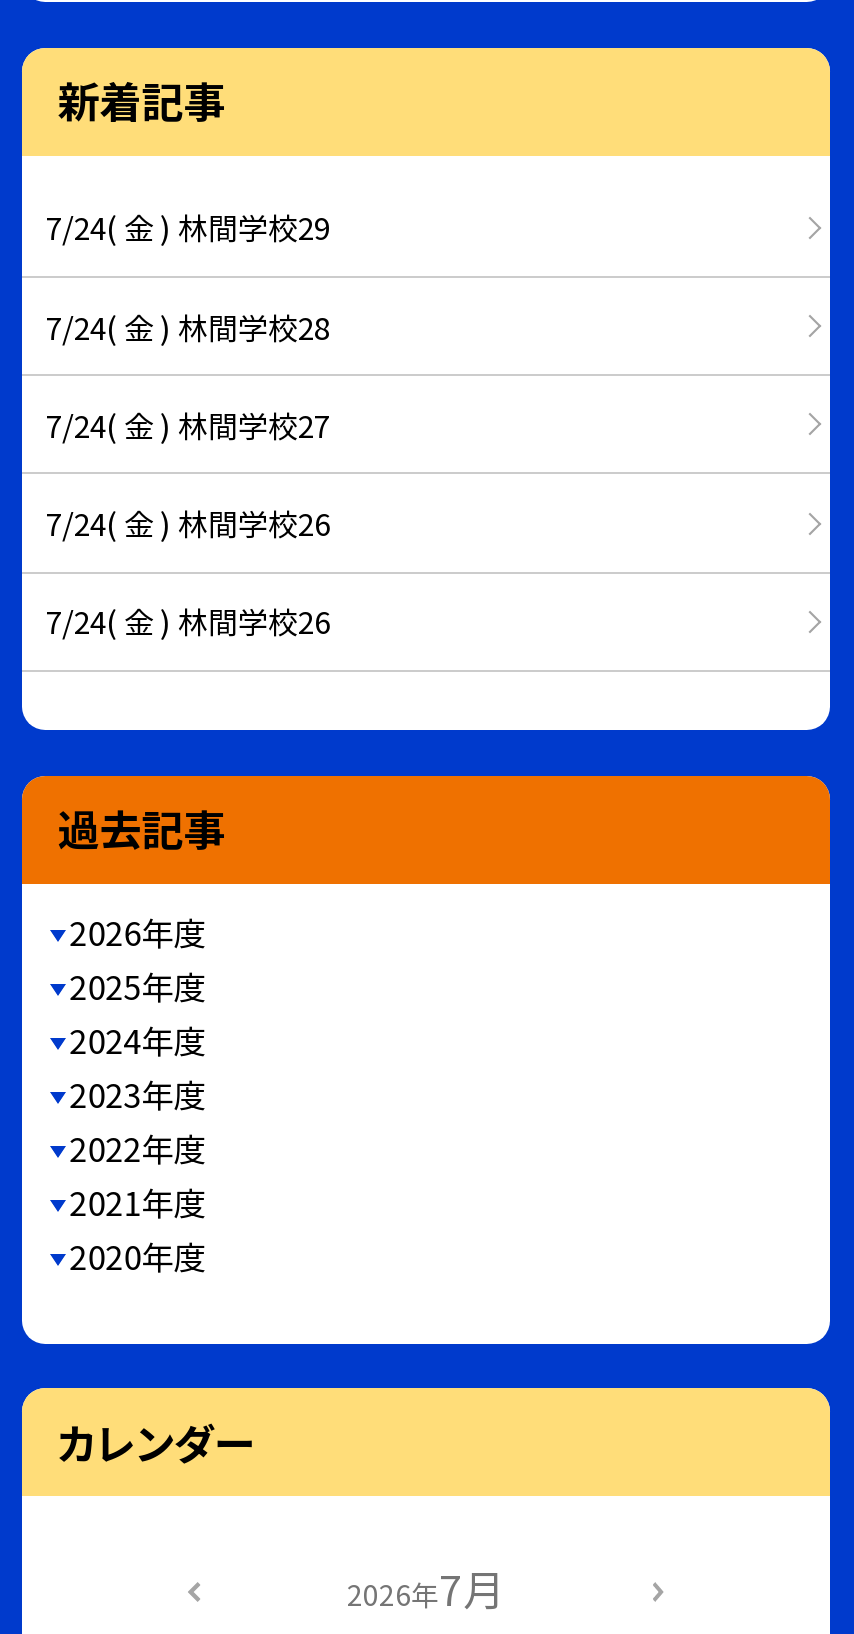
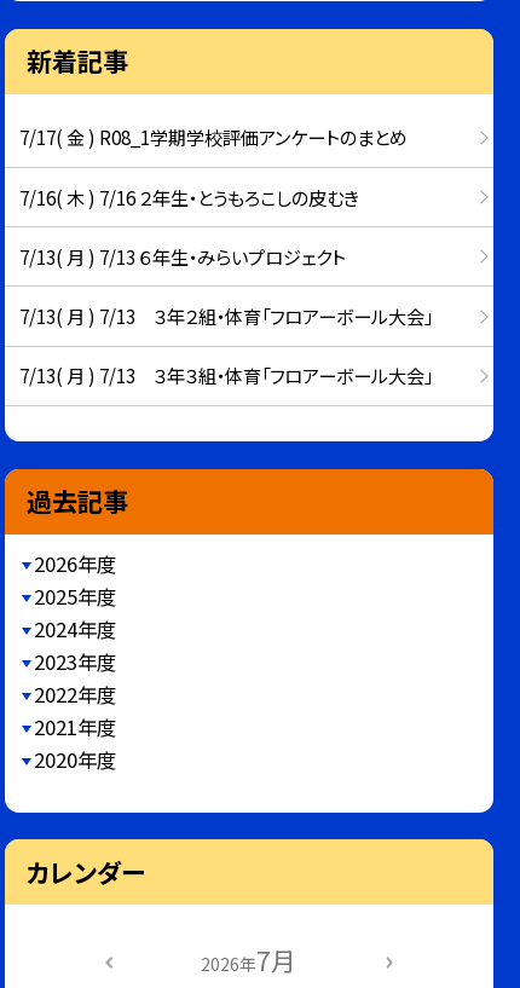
- 7/24( 金 ) 林間学校29
+ 7/17( 金 ) R08_1学期学校評価アンケートのまとめ

- 7/24( 金 ) 林間学校28
+ 7/16( 木 ) 7/16 ２年生・とうもろこしの皮むき

- 7/24( 金 ) 林間学校27
+ 7/13( 月 ) 7/13 ６年生・みらいプロジェクト

- 7/24( 金 ) 林間学校26
+ 7/13( 月 ) 7/13 ３年２組・体育「フロアーボール大会」

- 7/24( 金 ) 林間学校26
+ 7/13( 月 ) 7/13 ３年３組・体育「フロアーボール大会」
